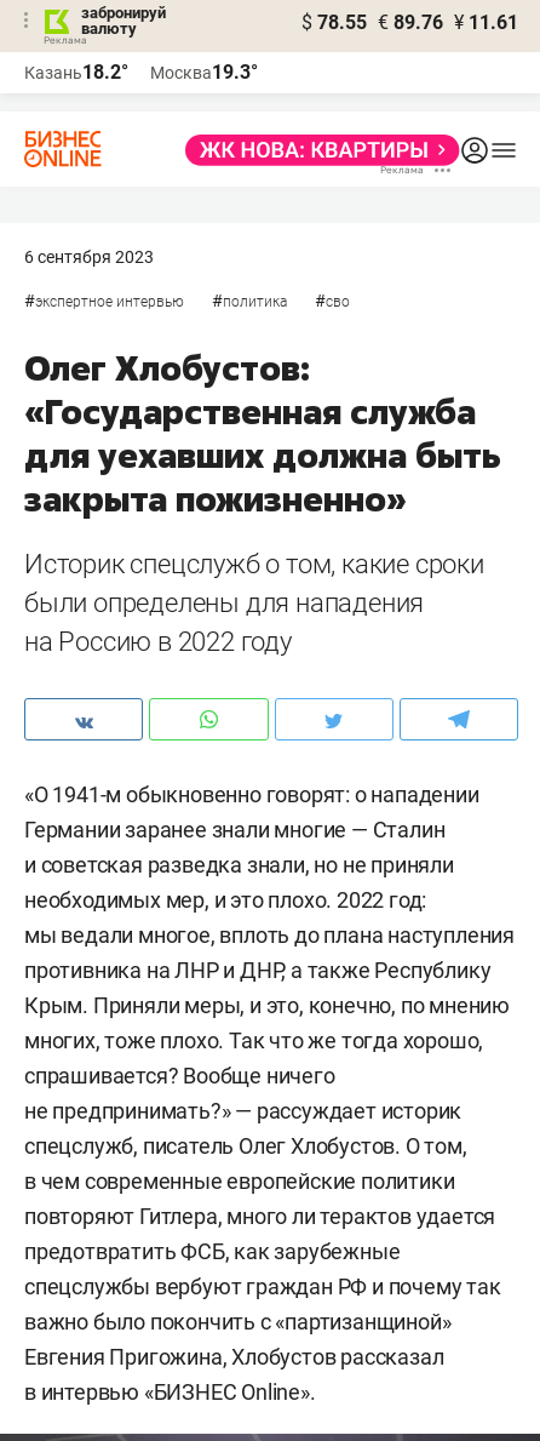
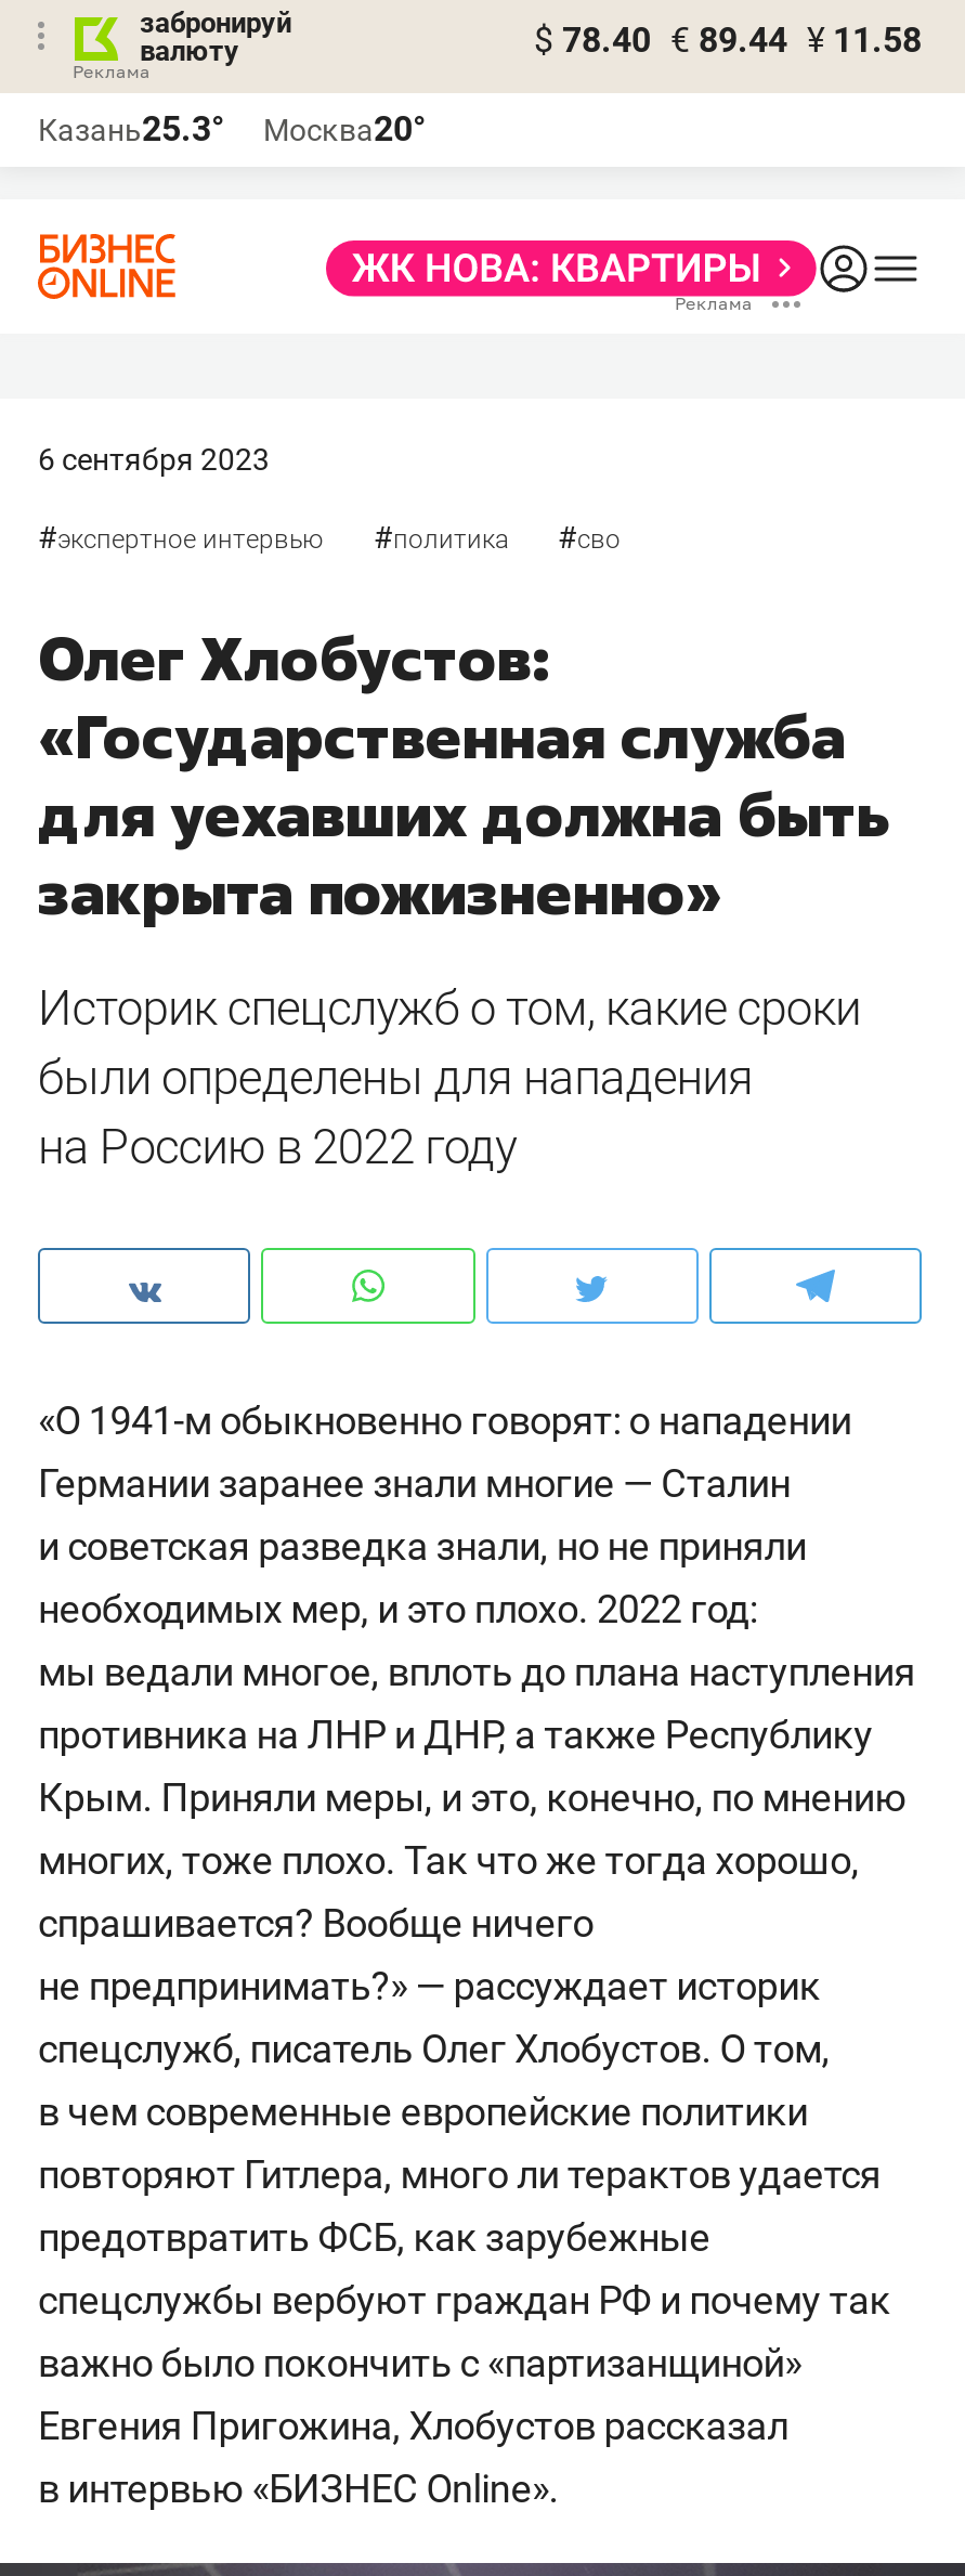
- $ 78.55 € 89.76 ¥ 11.61
+ $ 78.40 € 89.44 ¥ 11.58

- Казань18.2°
+ Казань25.3°

- Москва19.3°
+ Москва20°
